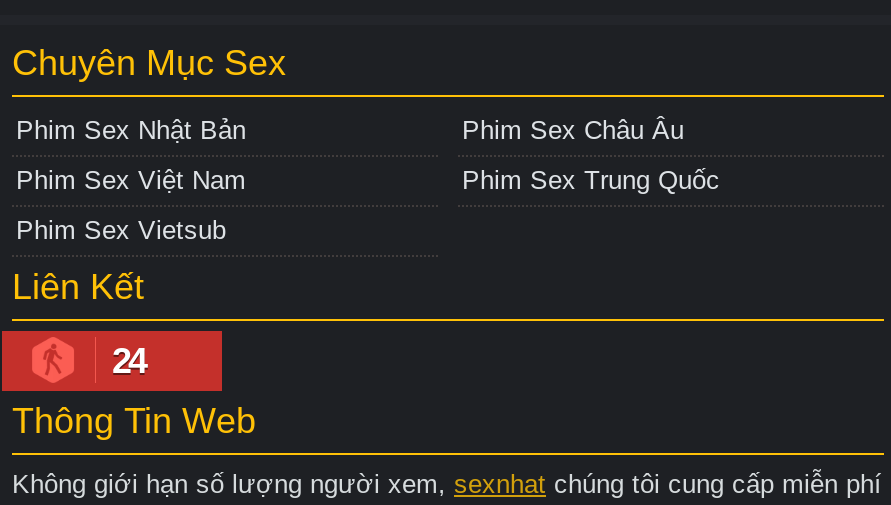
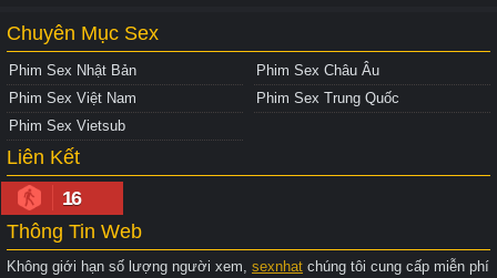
- 24
+ 16
